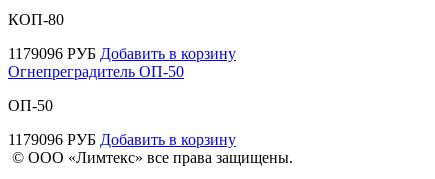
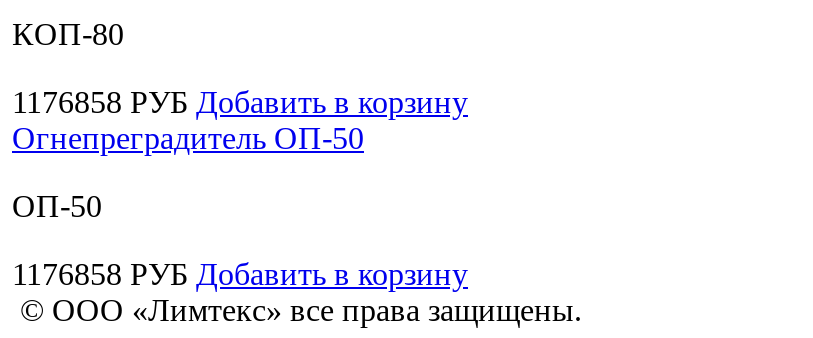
- 1179096 РУБ Добавить в корзину
+ 1176858 РУБ Добавить в корзину

- 1179096 РУБ Добавить в корзину
+ 1176858 РУБ Добавить в корзину
